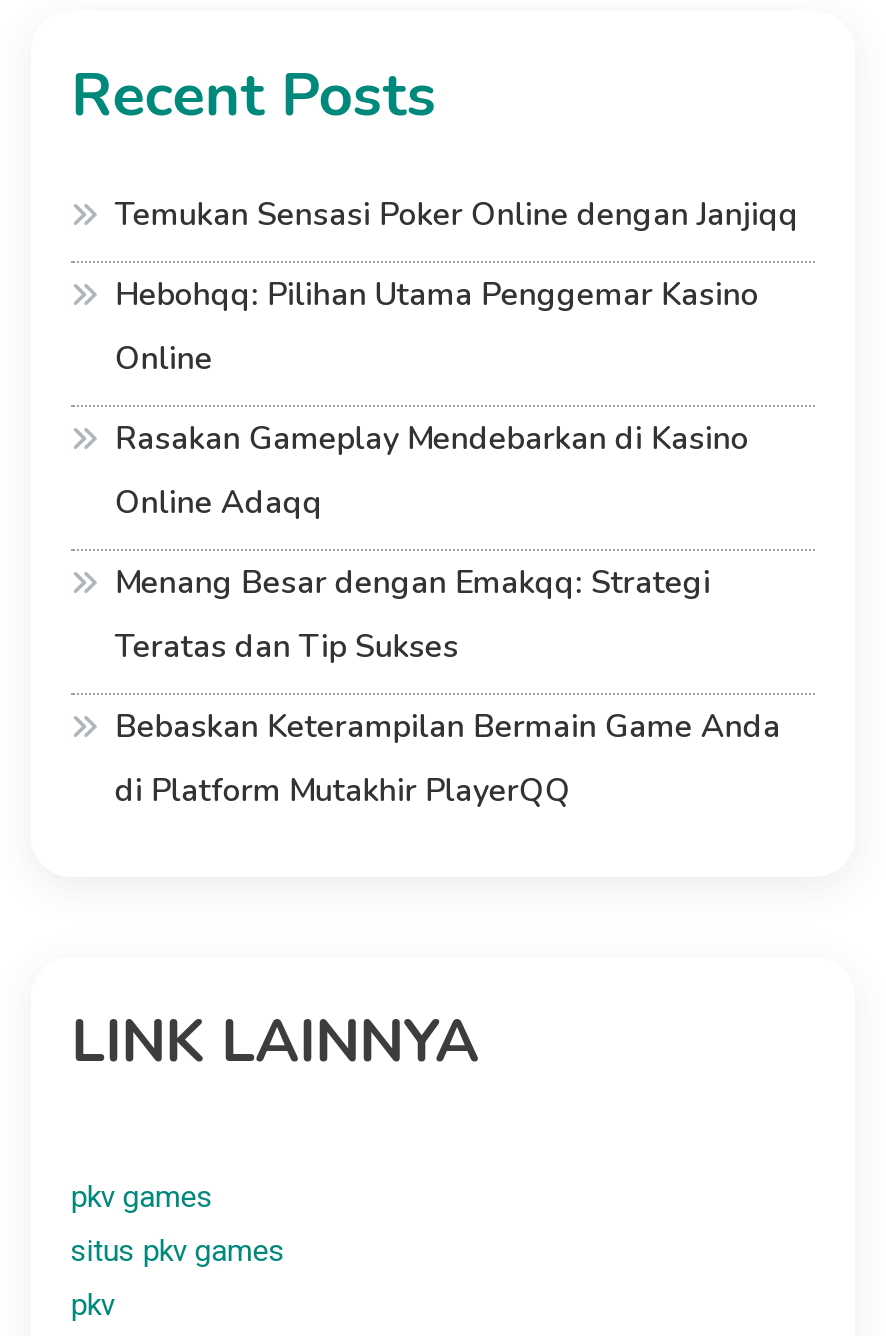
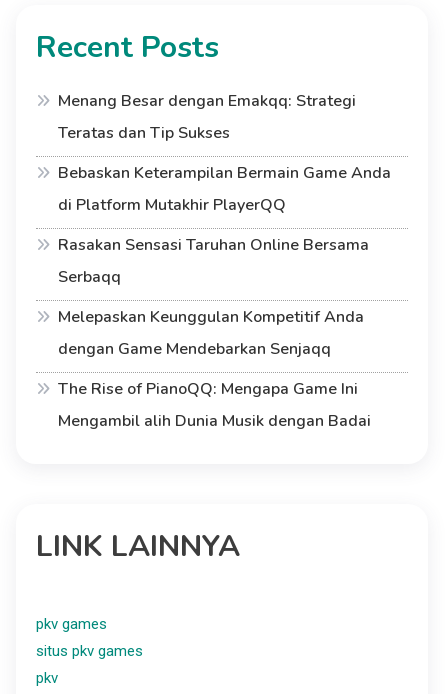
- Temukan Sensasi Poker Online dengan Janjiqq
- Hebohqq: Pilihan Utama Penggemar Kasino
- Online
- Rasakan Gameplay Mendebarkan di Kasino
- Online Adaqq

moved up: Menang Besar dengan Emakqq: Strategi | Teratas dan Tip Sukses | Bebaskan Keterampilan Bermain Game Anda | di Platform Mutakhir PlayerQQ

+ Rasakan Sensasi Taruhan Online Bersama
+ Serbaqq
+ Melepaskan Keunggulan Kompetitif Anda
+ dengan Game Mendebarkan Senjaqq
+ The Rise of PianoQQ: Mengapa Game Ini
+ Mengambil alih Dunia Musik dengan Badai
